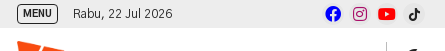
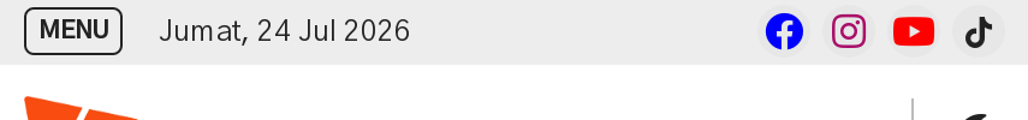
- Rabu, 22 Jul 2026
+ Jumat, 24 Jul 2026
